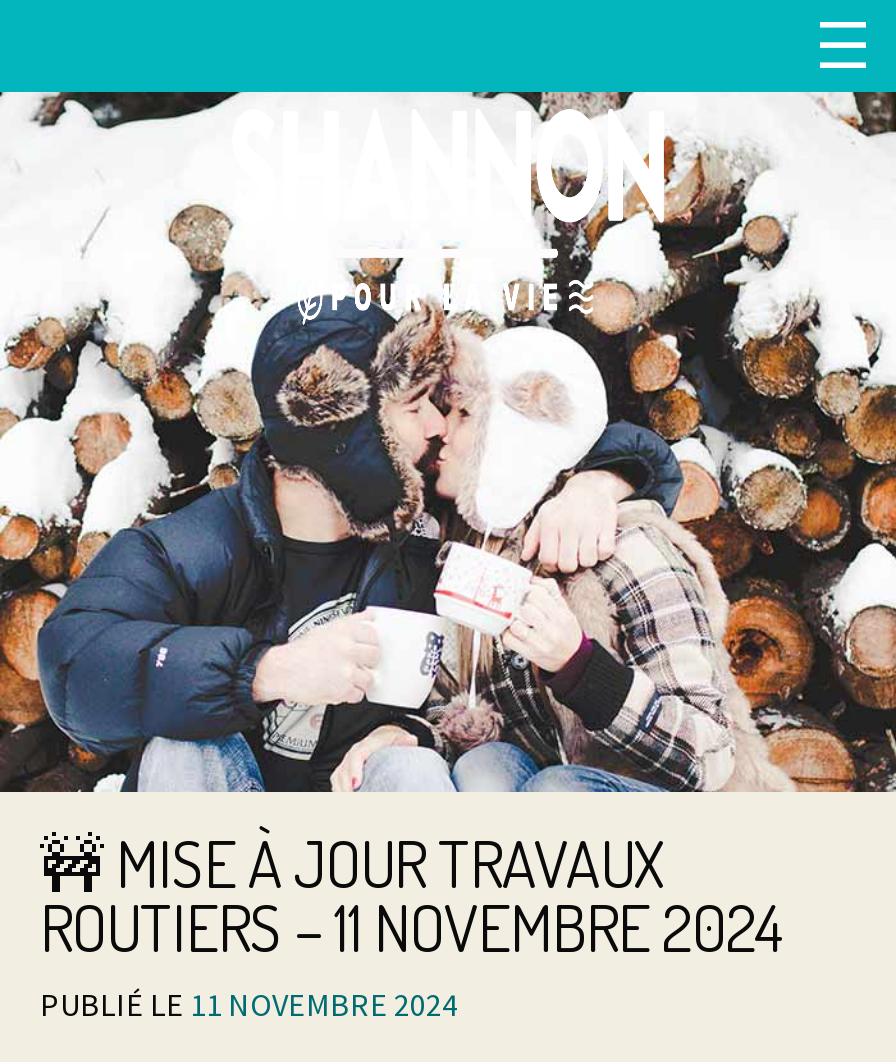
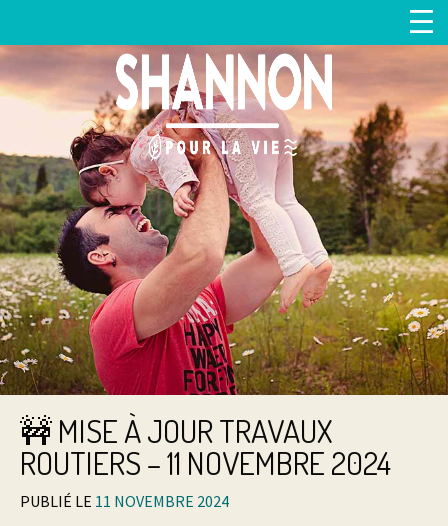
- [image]
+ [image]
